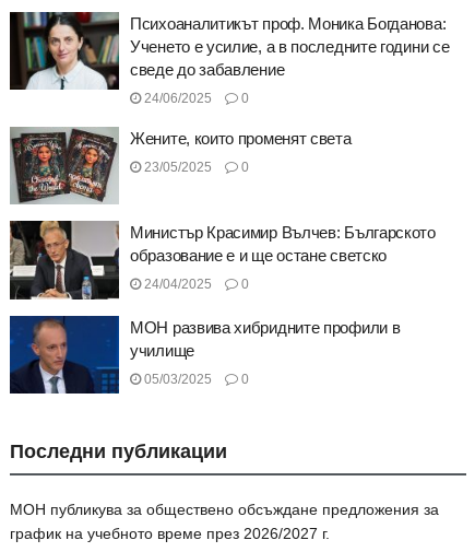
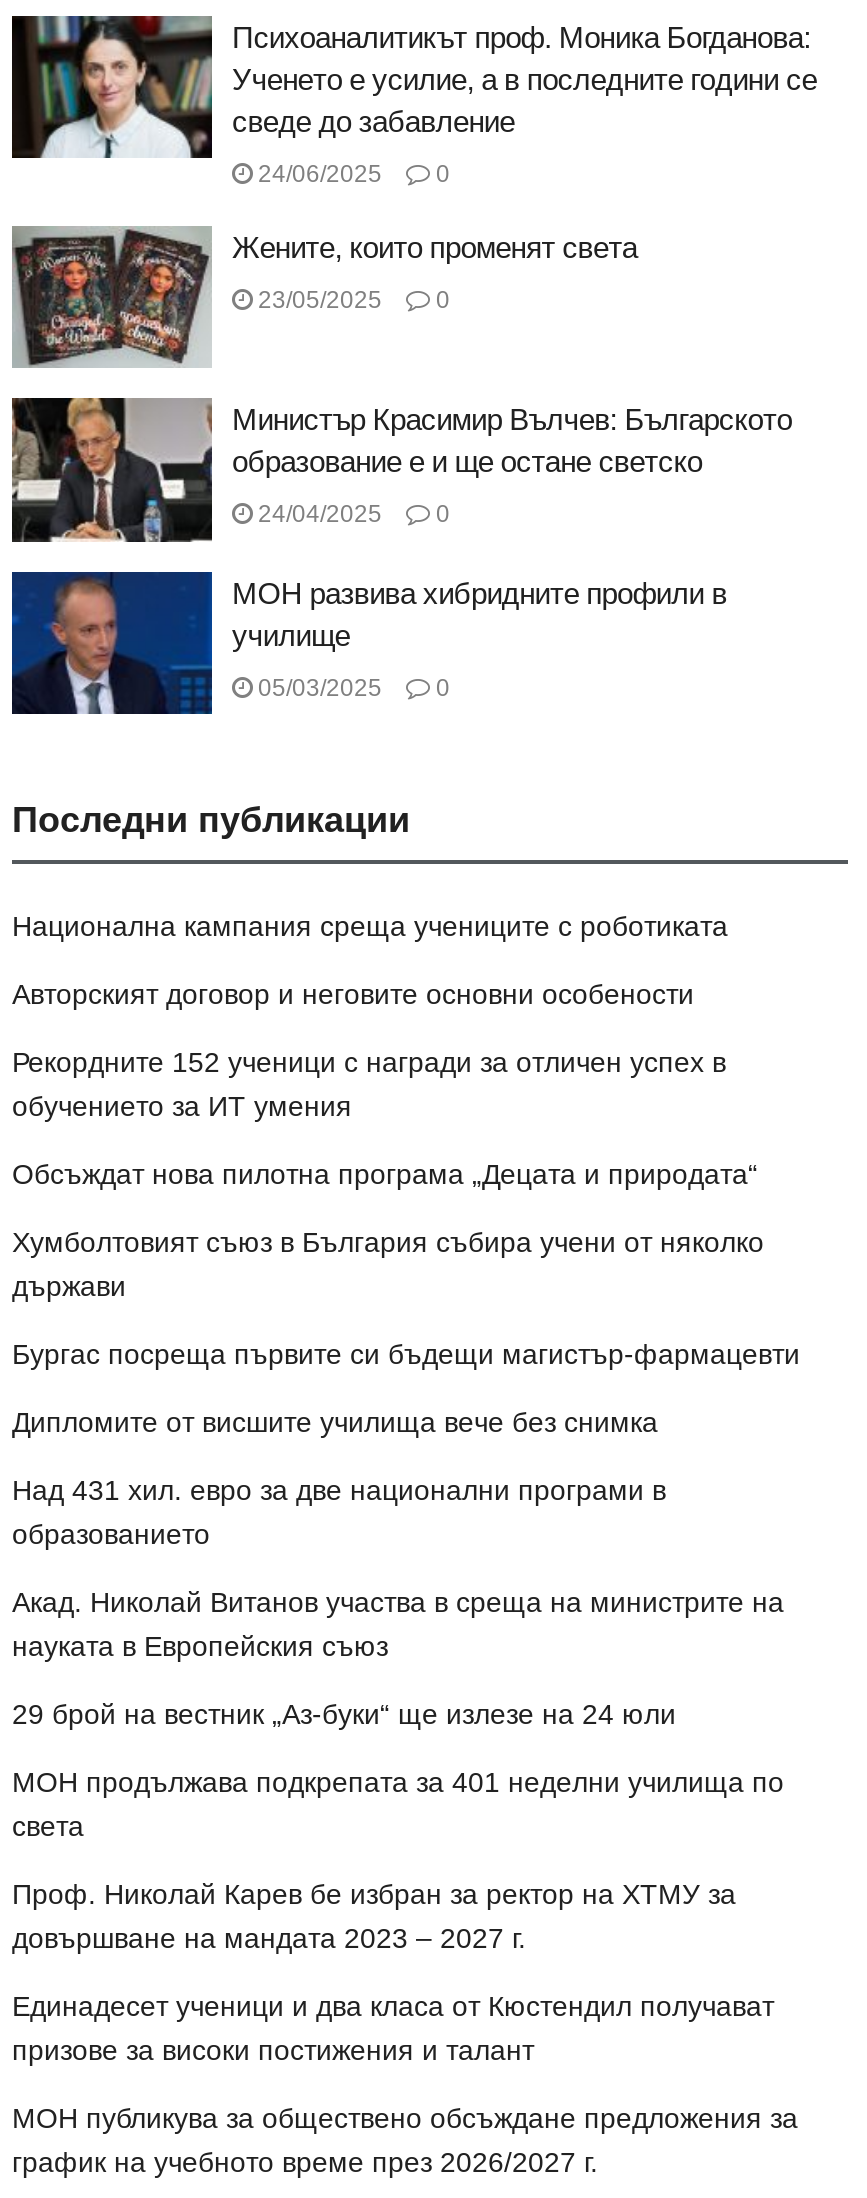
+ Национална кампания среща учениците с роботиката
+ Авторският договор и неговите основни особености
+ Рекордните 152 ученици с награди за отличен успех в
+ обучението за ИТ умения
+ Обсъждат нова пилотна програма „Децата и природата“
+ Хумболтовият съюз в България събира учени от няколко
+ държави
+ Бургас посреща първите си бъдещи магистър-фармацевти
+ Дипломите от висшите училища вече без снимка
+ Над 431 хил. евро за две национални програми в
+ образованието
+ Акад. Николай Витанов участва в среща на министрите на
+ науката в Европейския съюз
+ 29 брой на вестник „Аз-буки“ ще излезе на 24 юли
+ МОН продължава подкрепата за 401 неделни училища по
+ света
+ Проф. Николай Карев бе избран за ректор на ХТМУ за
+ довършване на мандата 2023 – 2027 г.
+ Единадесет ученици и два класа от Кюстендил получават
+ призове за високи постижения и талант
